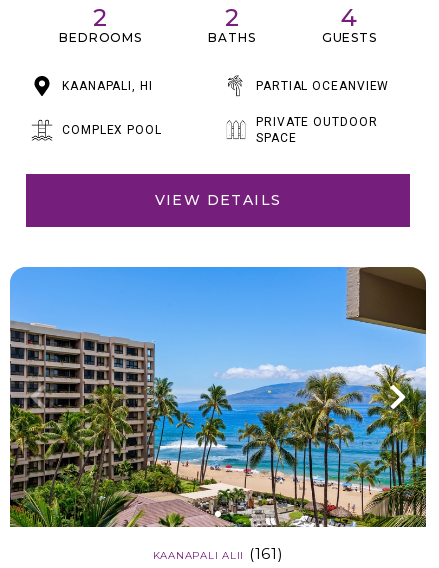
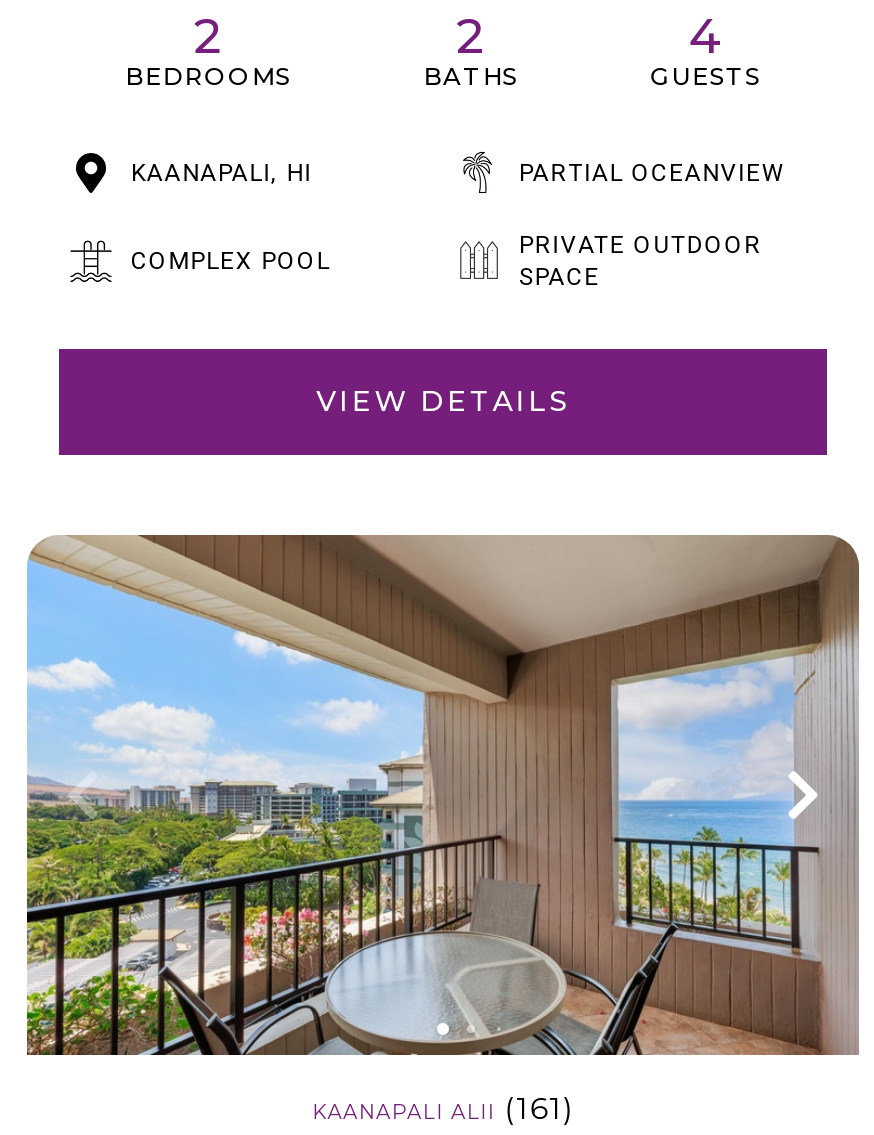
- [image]
+ [image]
